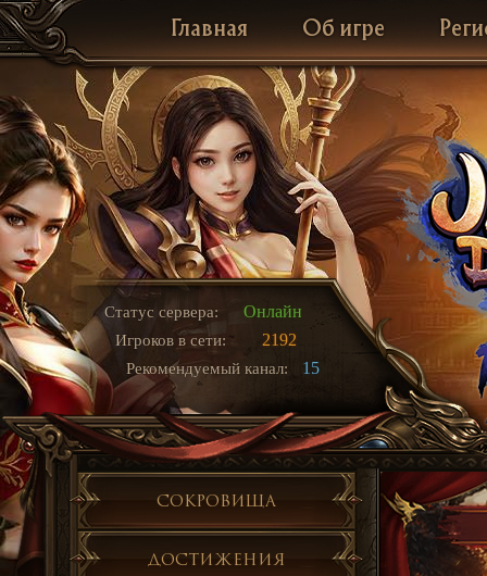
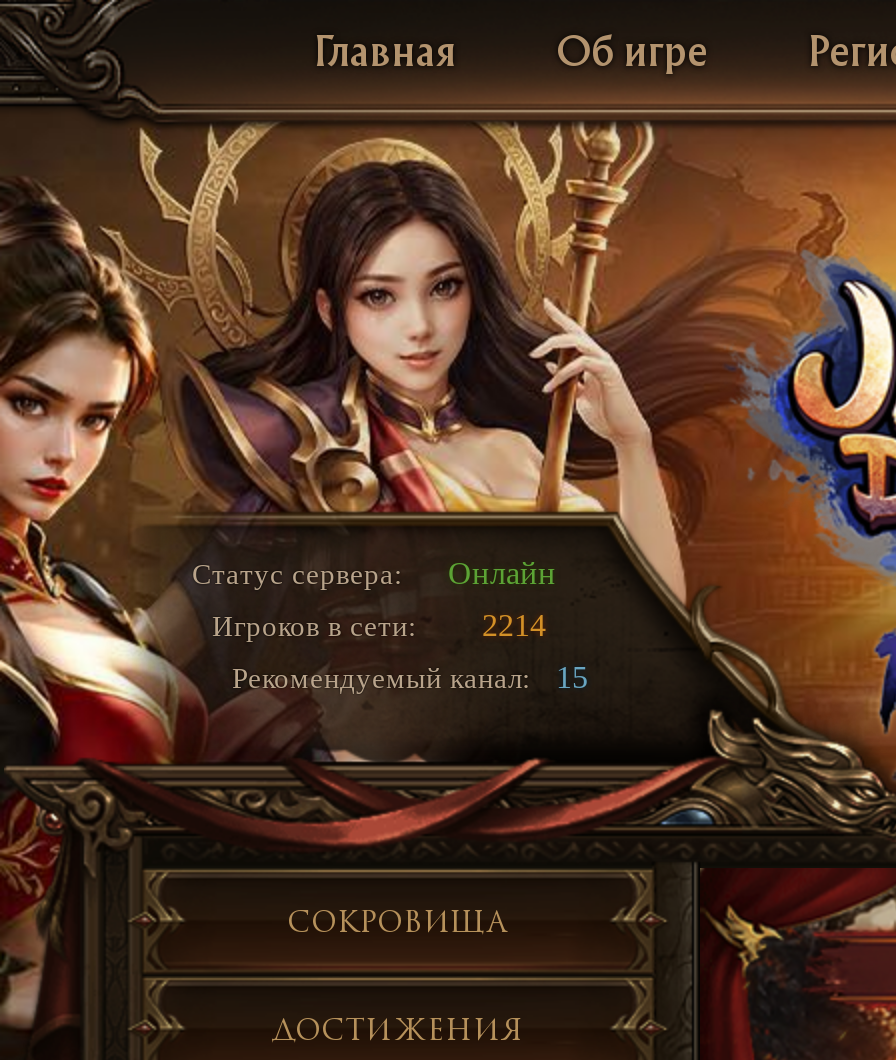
- 2192
+ 2214
